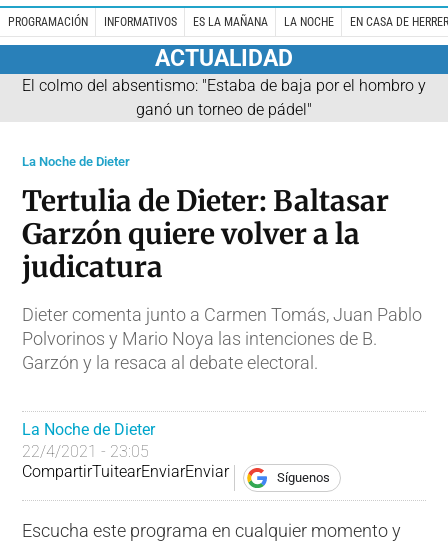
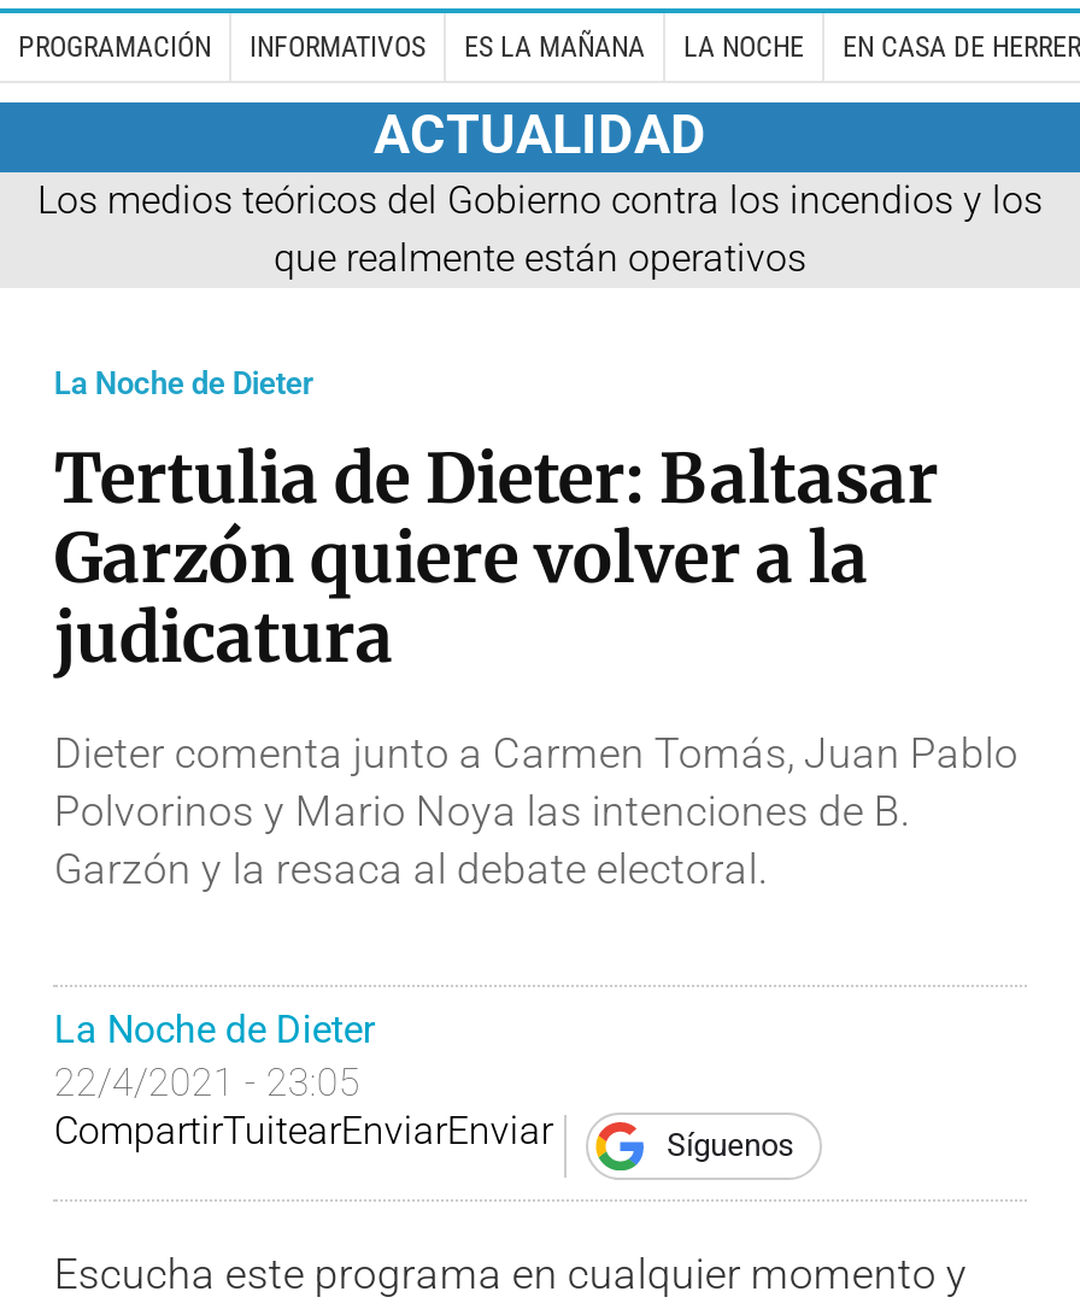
- El colmo del absentismo: "Estaba de baja por el hombro y
- ganó un torneo de pádel"
+ Los medios teóricos del Gobierno contra los incendios y los
+ que realmente están operativos
